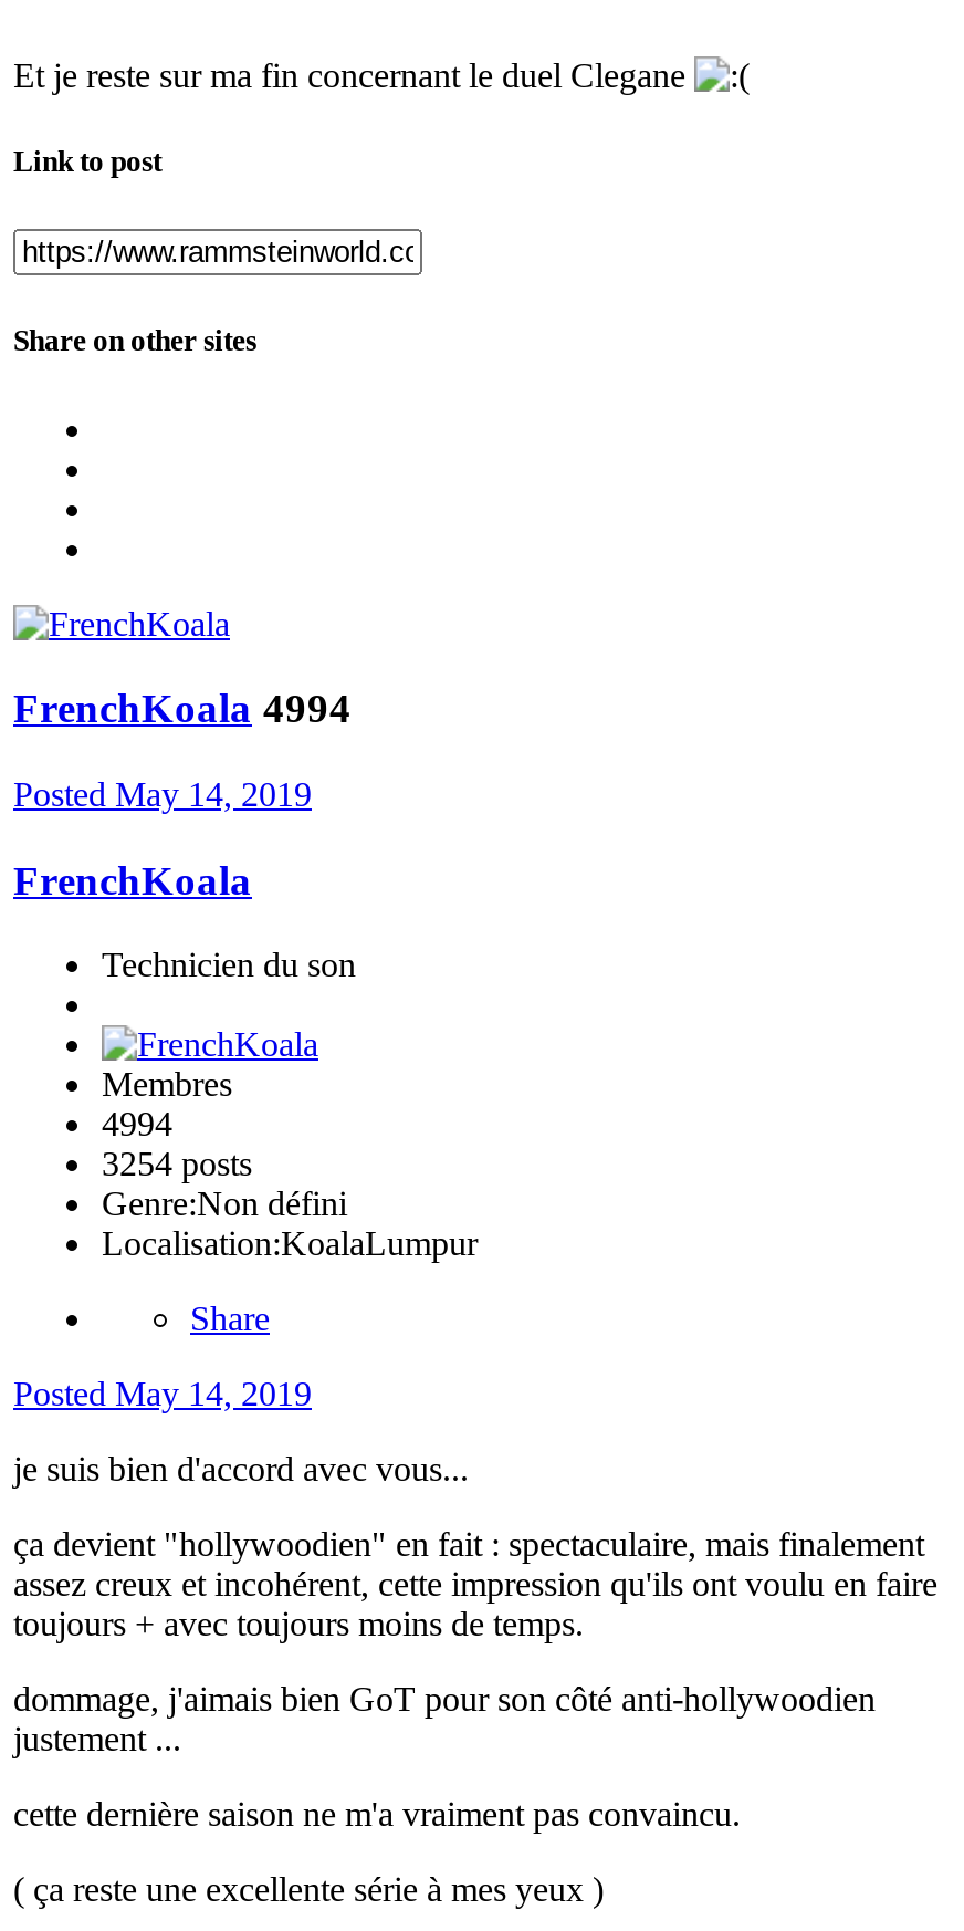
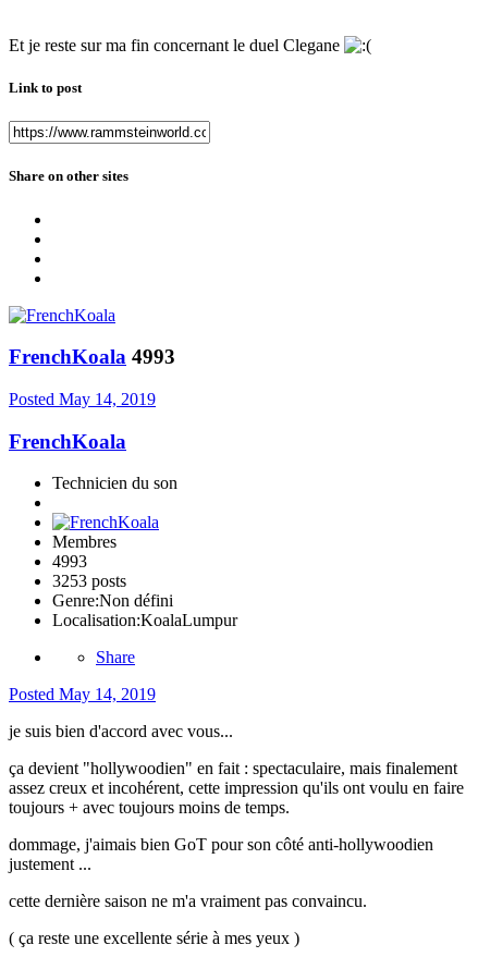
- FrenchKoala 4994
+ FrenchKoala 4993

- 4994
+ 4993

- 3254 posts
+ 3253 posts
